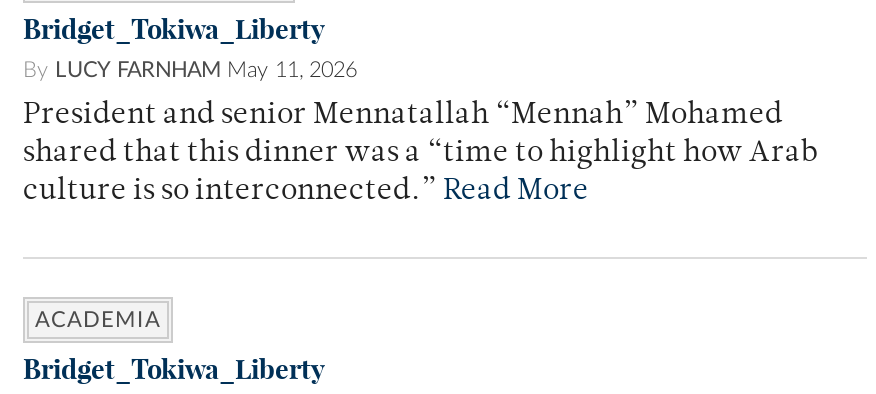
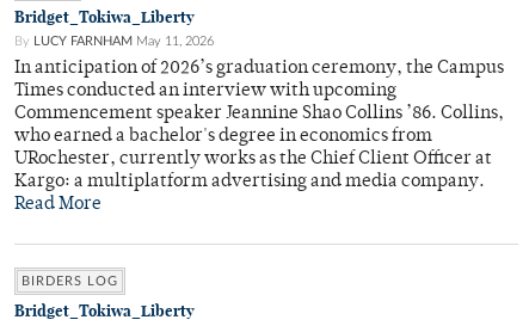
- President and senior Mennatallah “Mennah” Mohamed
- shared that this dinner was a “time to highlight how Arab
- culture is so interconnected.” Read More
+ In anticipation of 2026’s graduation ceremony, the Campus
+ Times conducted an interview with upcoming
+ Commencement speaker Jeannine Shao Collins ’86. Collins,
+ who earned a bachelor's degree in economics from
+ URochester, currently works as the Chief Client Officer at
+ Kargo: a multiplatform advertising and media company.
+ Read More

- ACADEMIA
+ BIRDERS LOG
